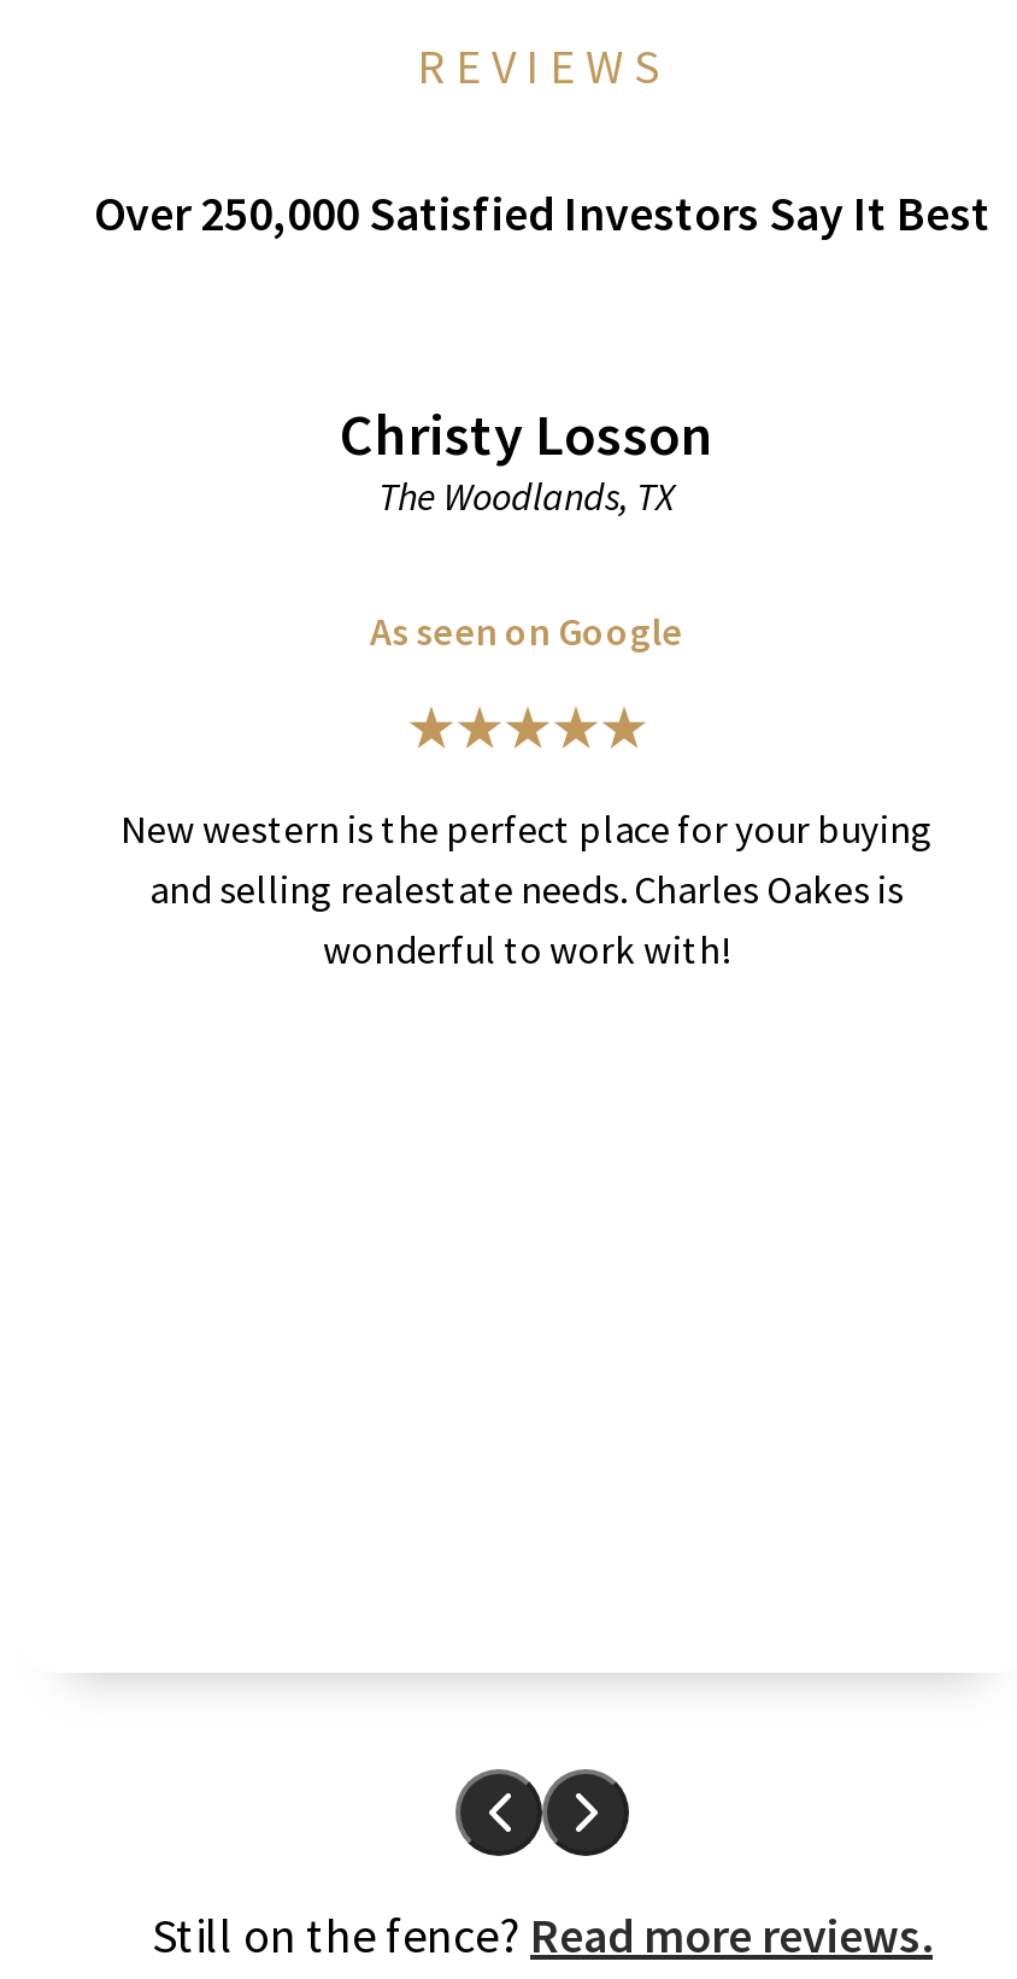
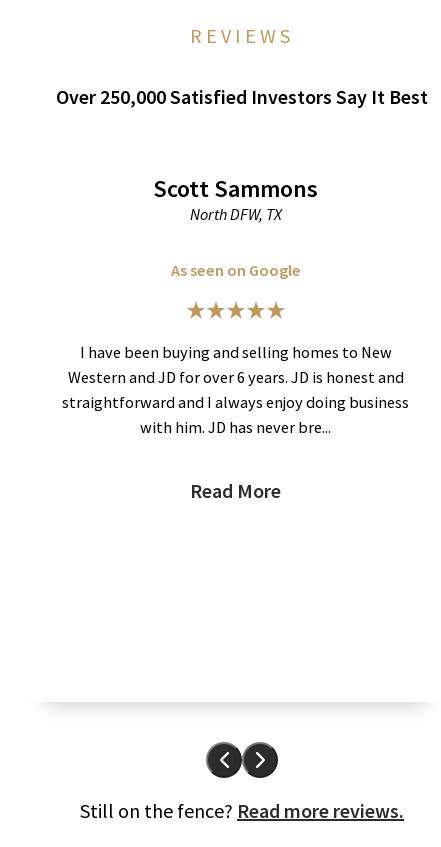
- Christy Losson
- The Woodlands, TX
+ Scott Sammons
+ North DFW, TX

- New western is the perfect place for your buying
- and selling realestate needs. Charles Oakes is
- wonderful to work with!
+ I have been buying and selling homes to New
+ Western and JD for over 6 years. JD is honest and
+ straightforward and I always enjoy doing business
+ with him. JD has never bre...
+ Read More
